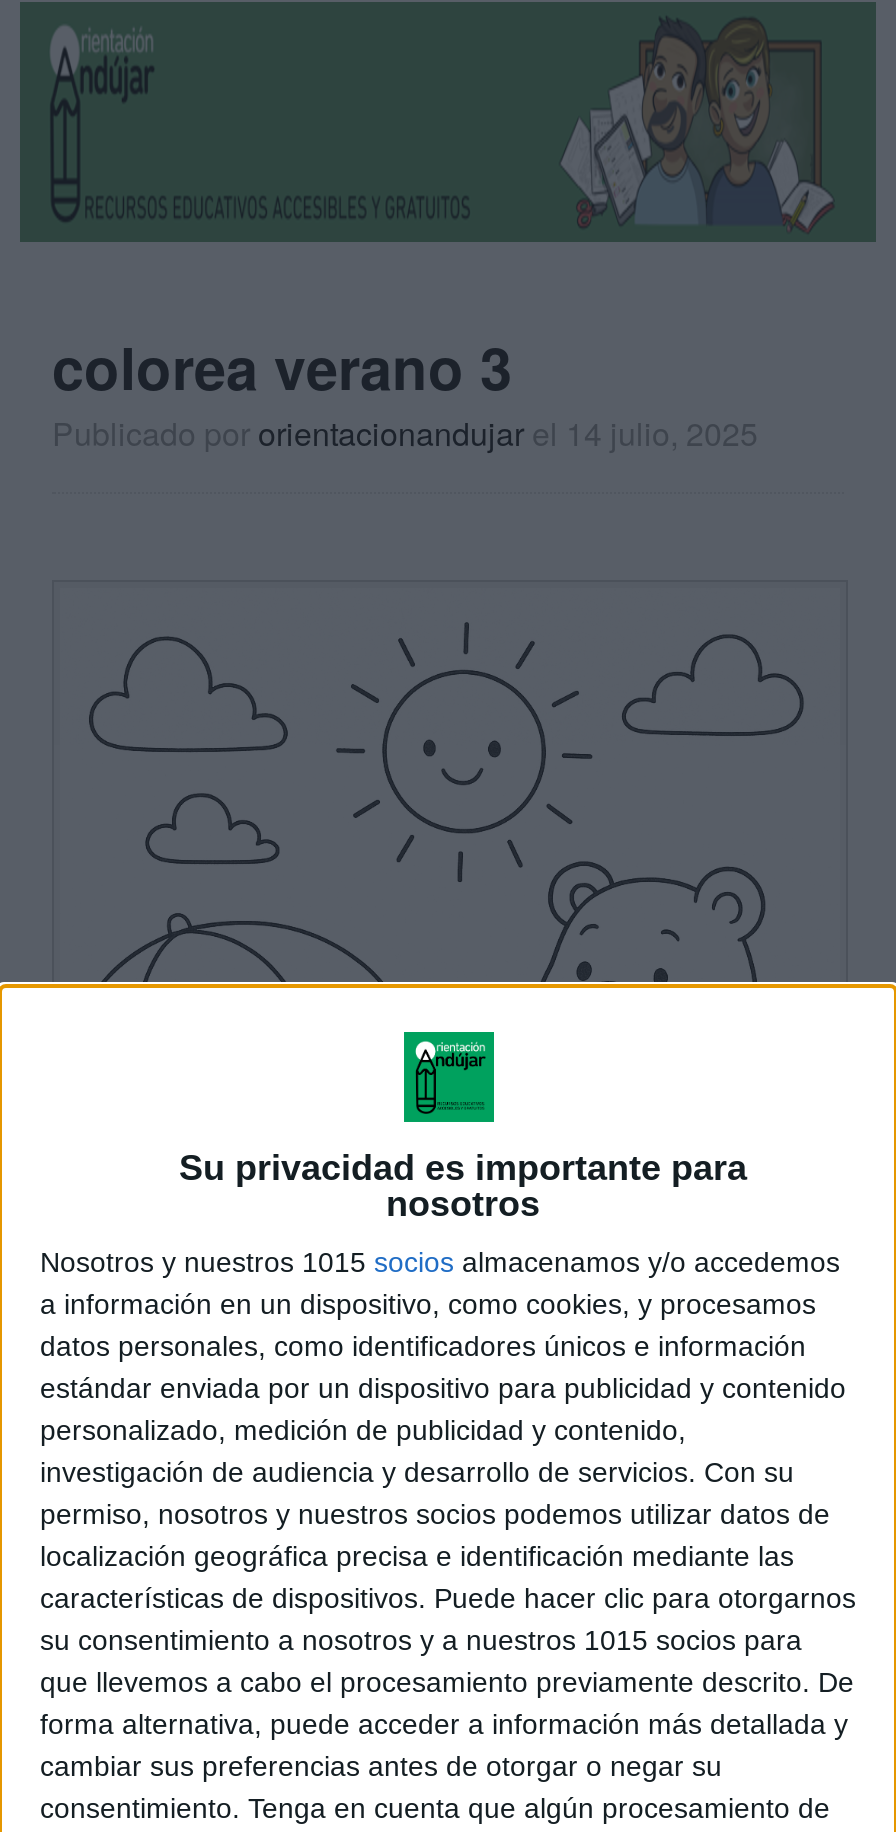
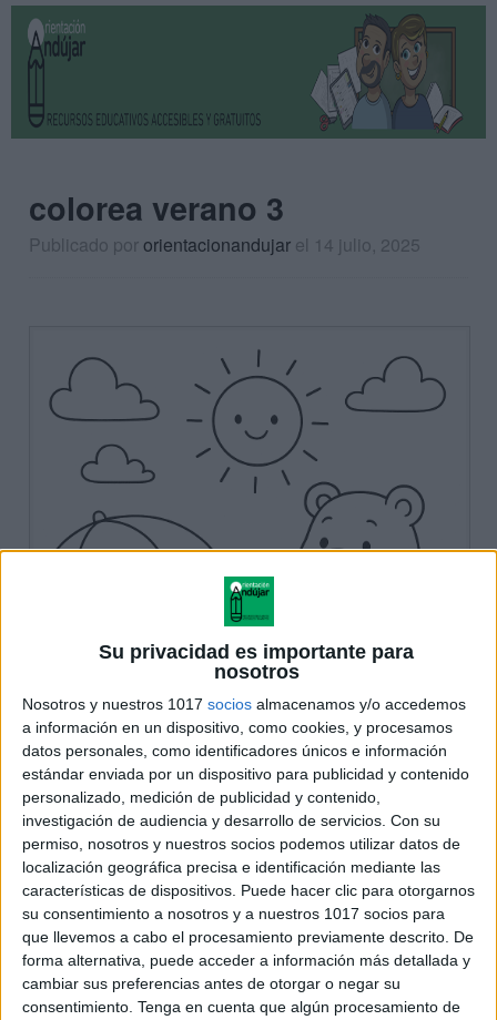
- Nosotros y nuestros 1015 socios almacenamos y/o accedemos
+ Nosotros y nuestros 1017 socios almacenamos y/o accedemos

- su consentimiento a nosotros y a nuestros 1015 socios para
+ su consentimiento a nosotros y a nuestros 1017 socios para
